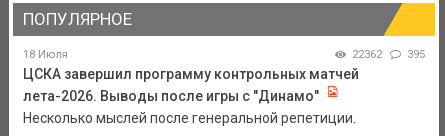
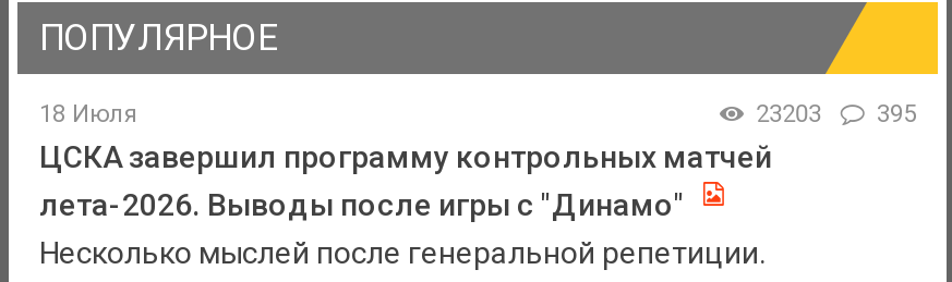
- 22362 395
+ 23203 395
